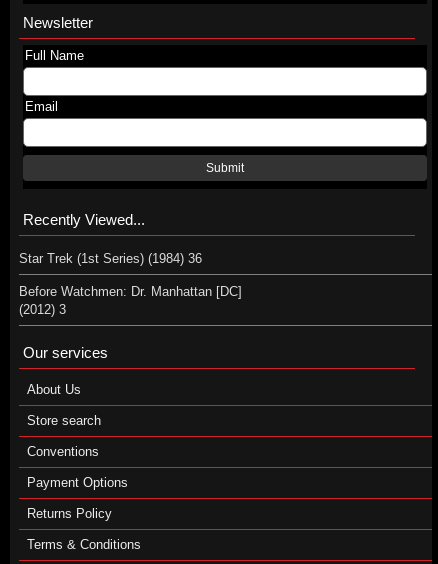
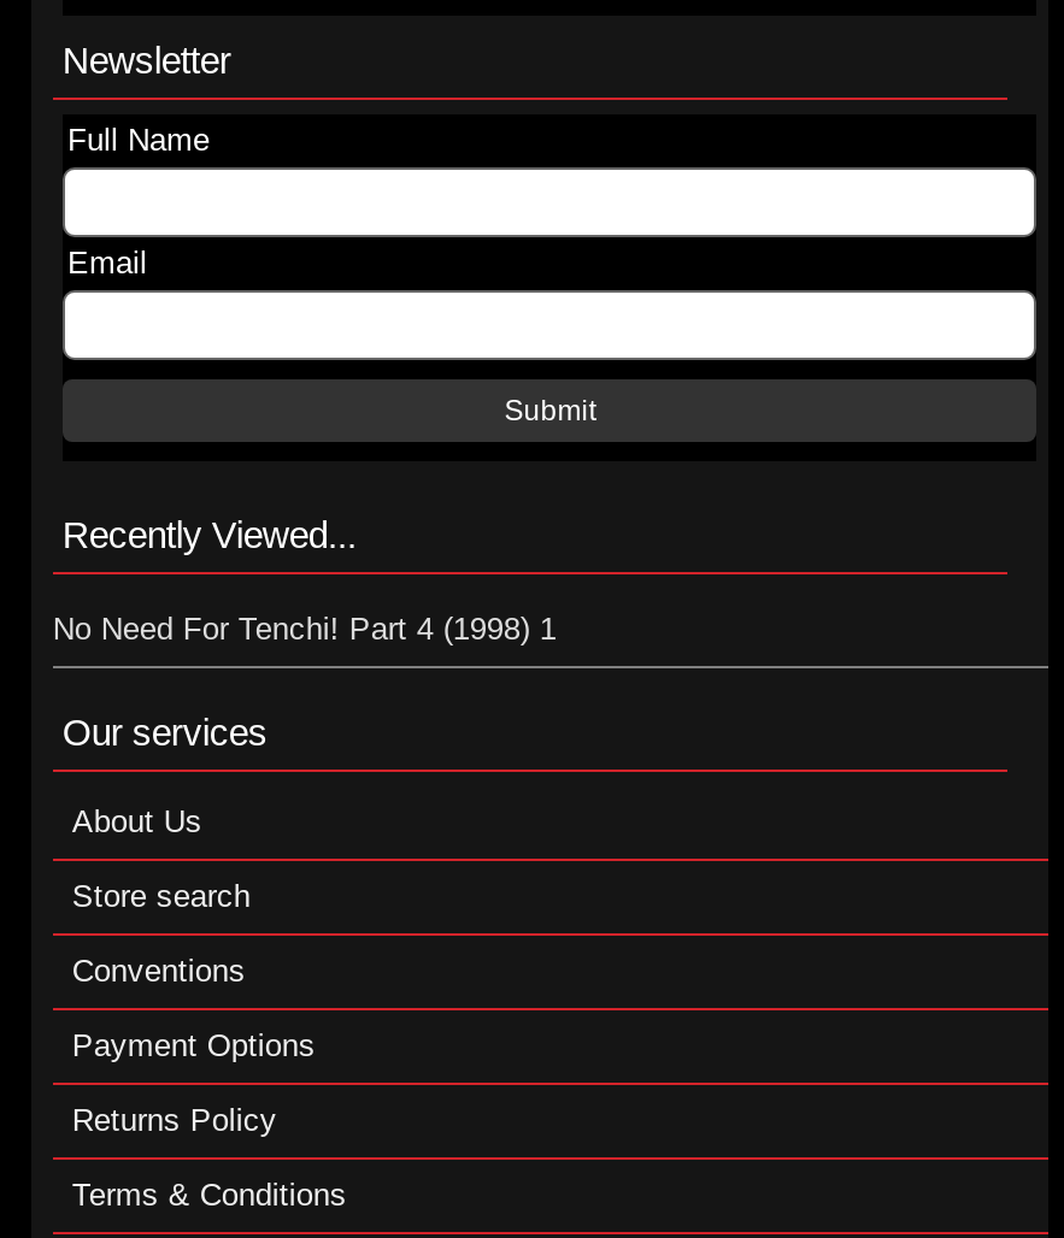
- Star Trek (1st Series) (1984) 36
- Before Watchmen: Dr. Manhattan [DC]
- (2012) 3
+ No Need For Tenchi! Part 4 (1998) 1
